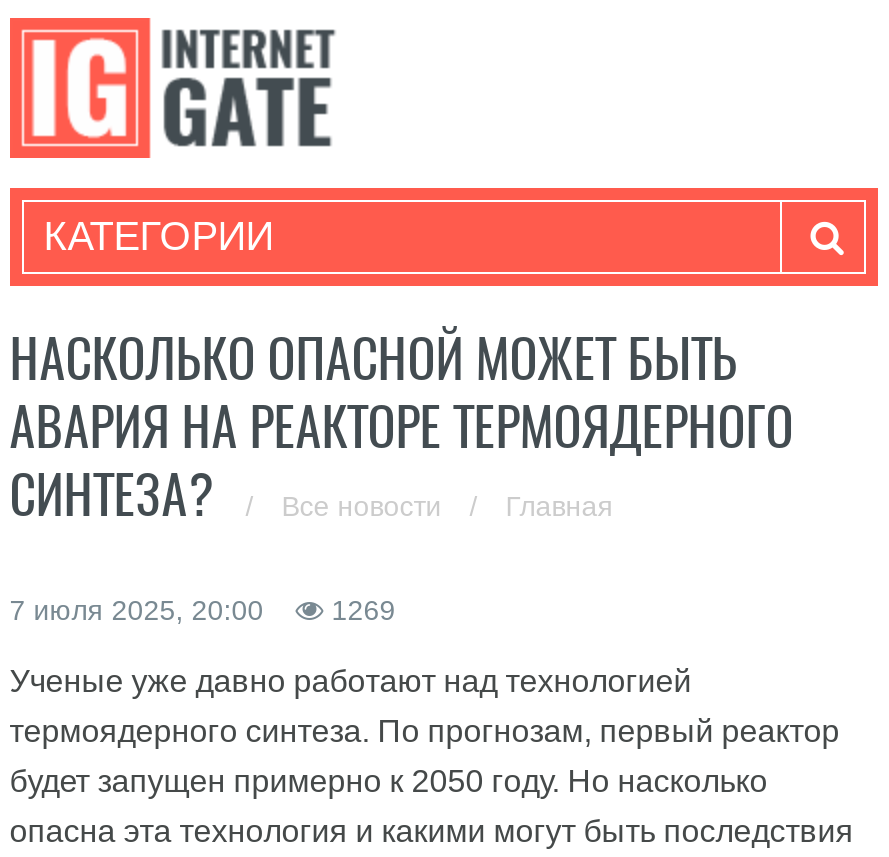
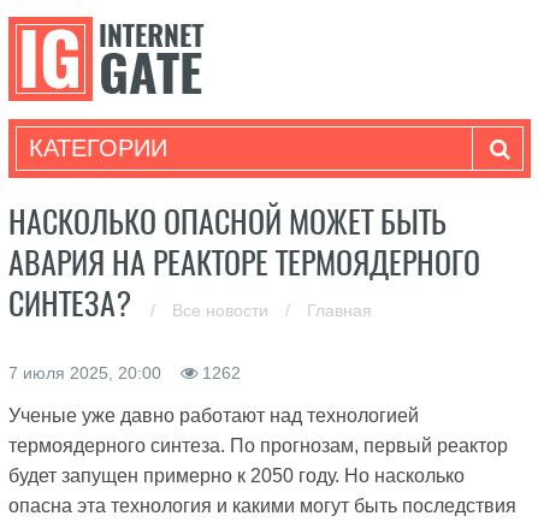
- 1269
+ 1262
